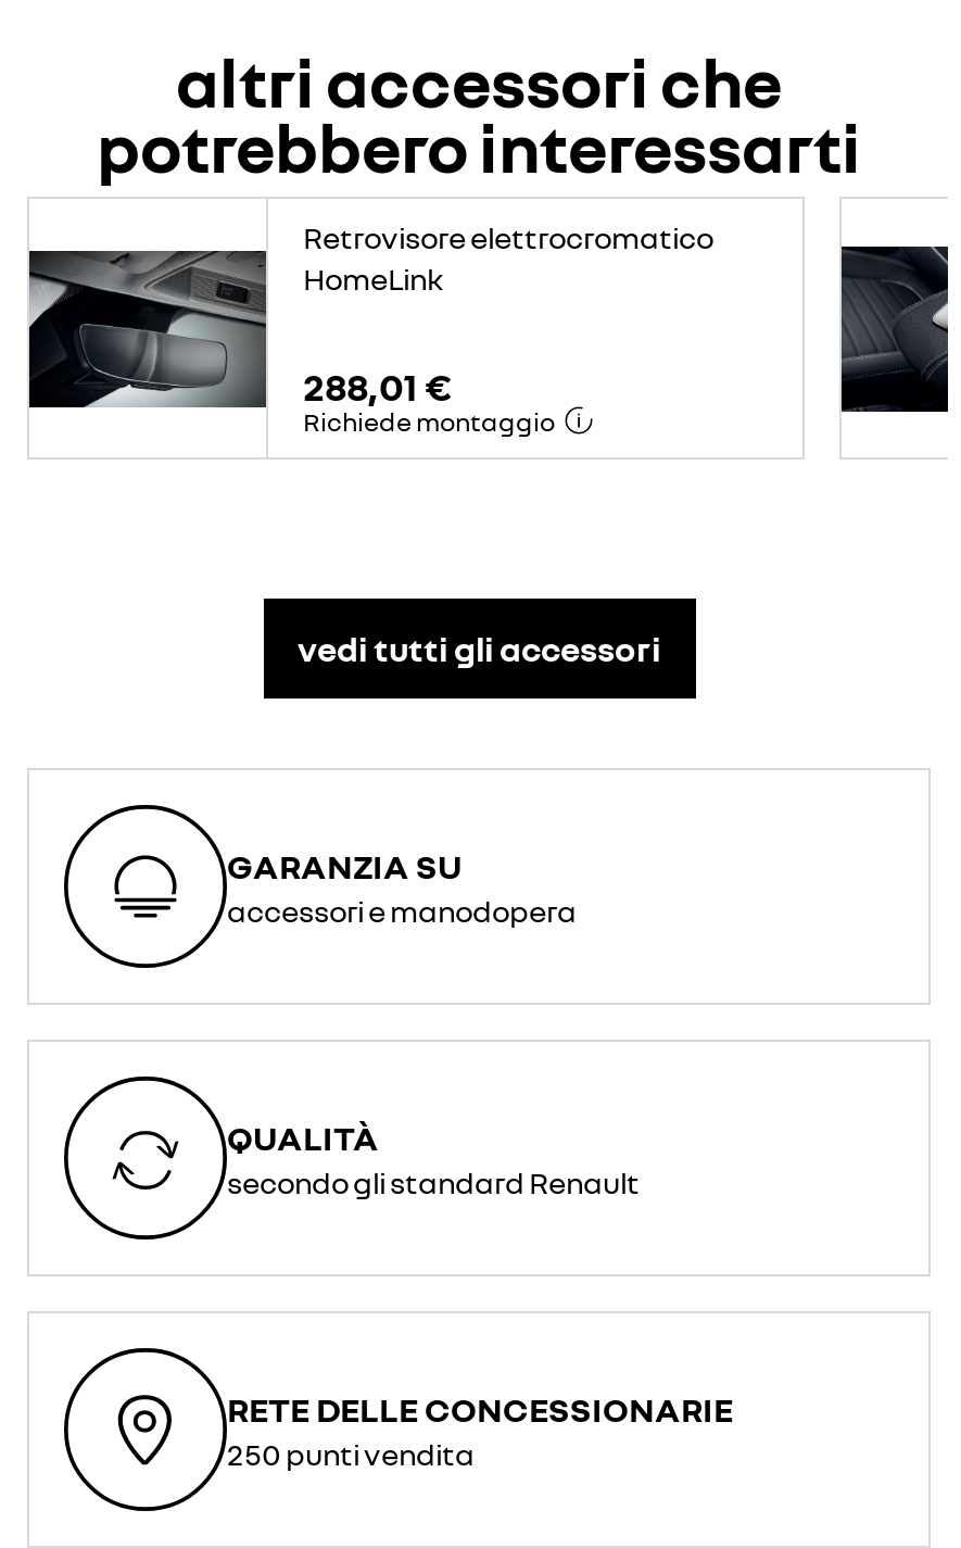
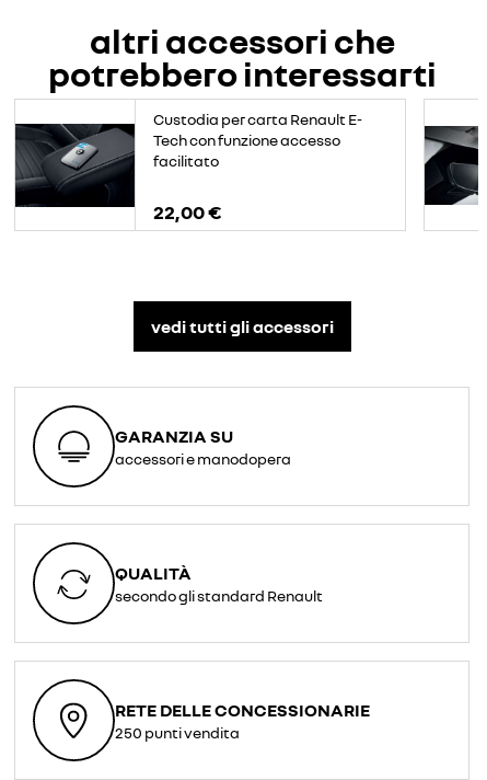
- [image]
- Retrovisore elettrocromatico
- HomeLink
+ [image]
+ Custodia per carta Renault E-
+ Tech con funzione accesso
+ facilitato

- [image]
+ [image]

- 288,01 €
- Richiede montaggio
+ 22,00 €
